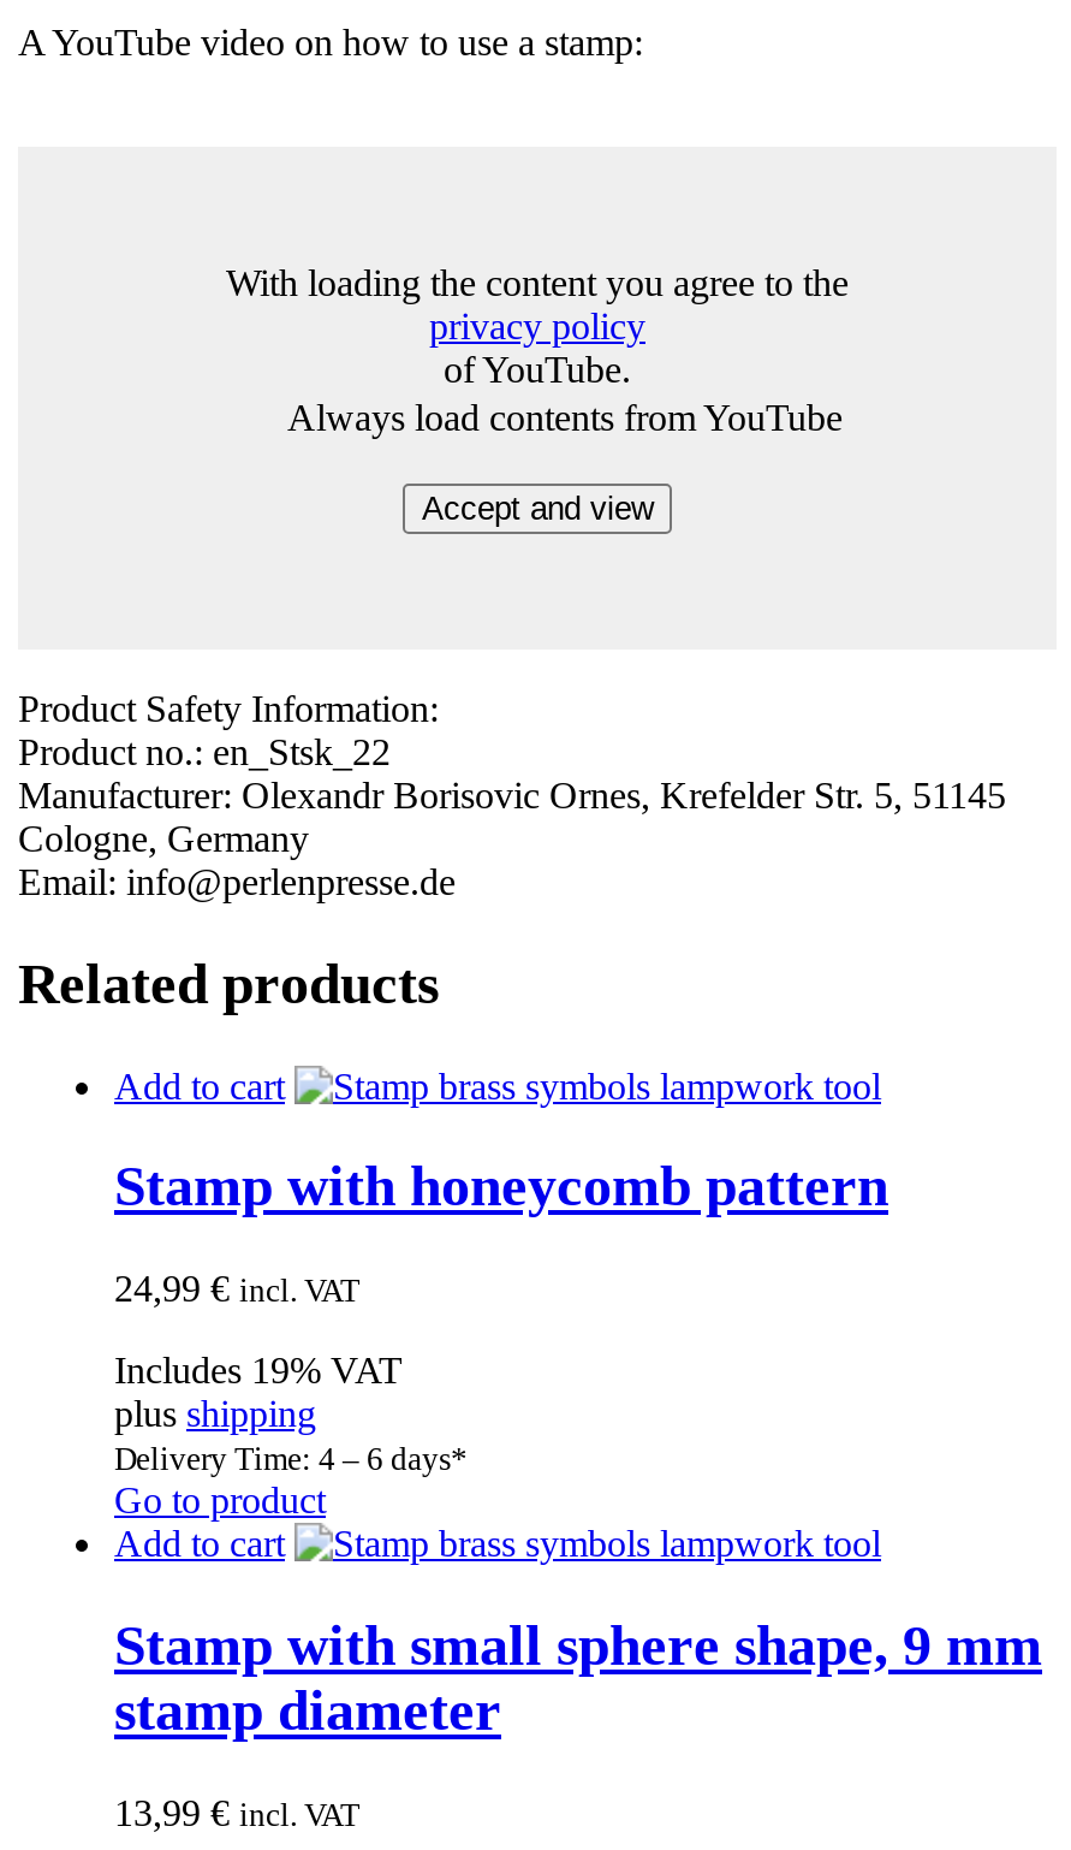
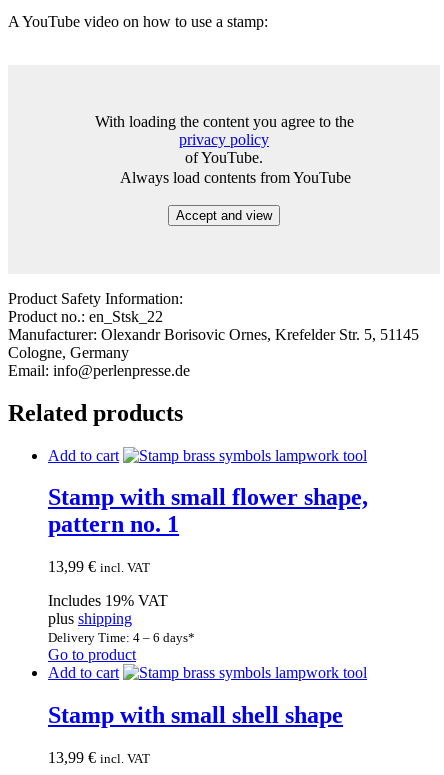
- Stamp with honeycomb pattern
+ Stamp with small flower shape,
+ pattern no. 1

- 24,99 € incl. VAT
+ 13,99 € incl. VAT

moved down: Includes 19% VAT | plus shipping | Delivery Time: 4 – 6 days* | Go to product | Add to cart

- Stamp with small sphere shape, 9 mm
- stamp diameter
+ Stamp with small shell shape
